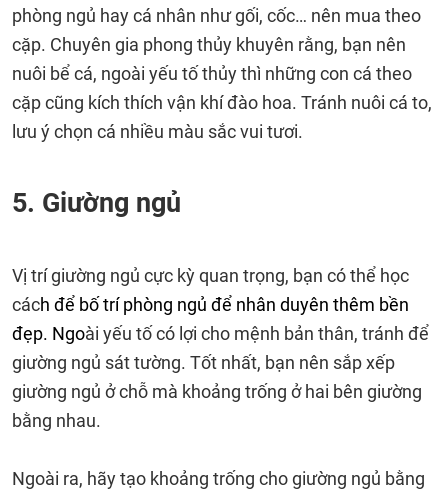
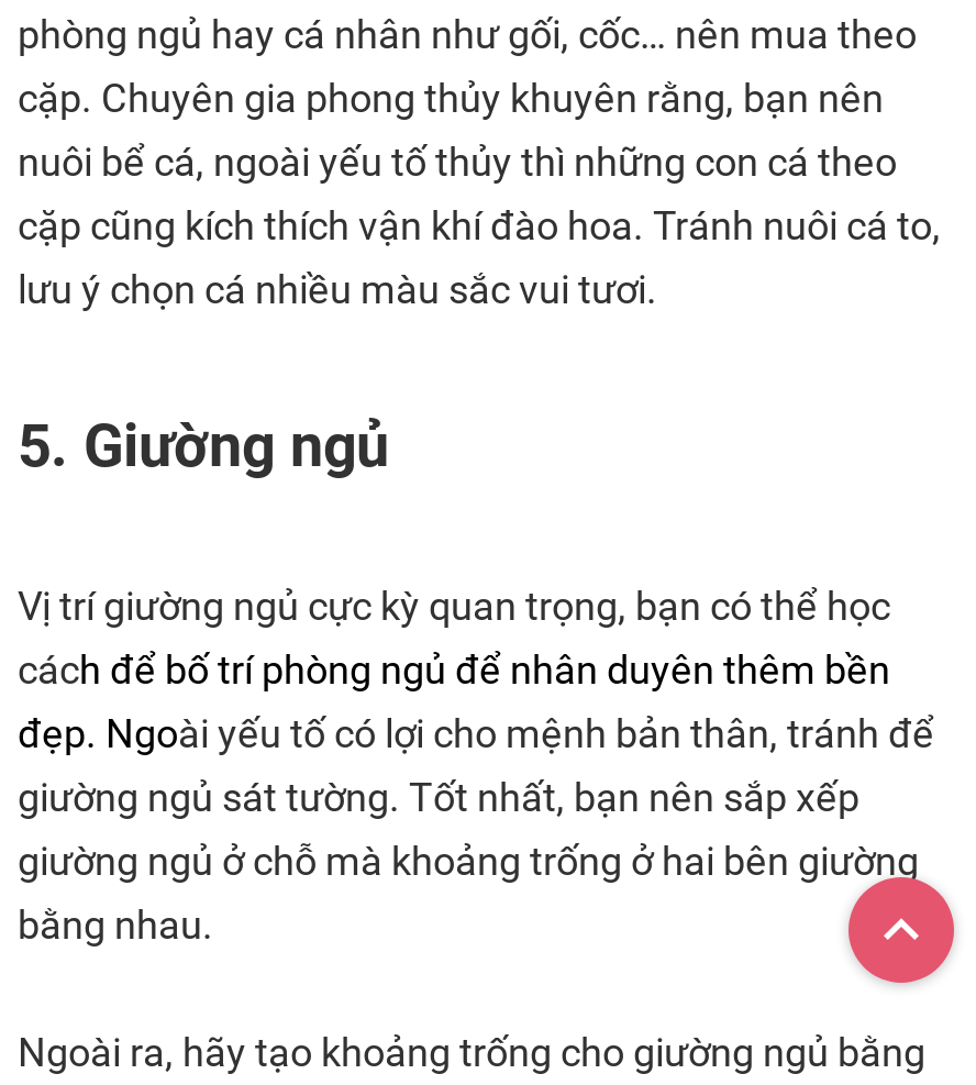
+ [image]
